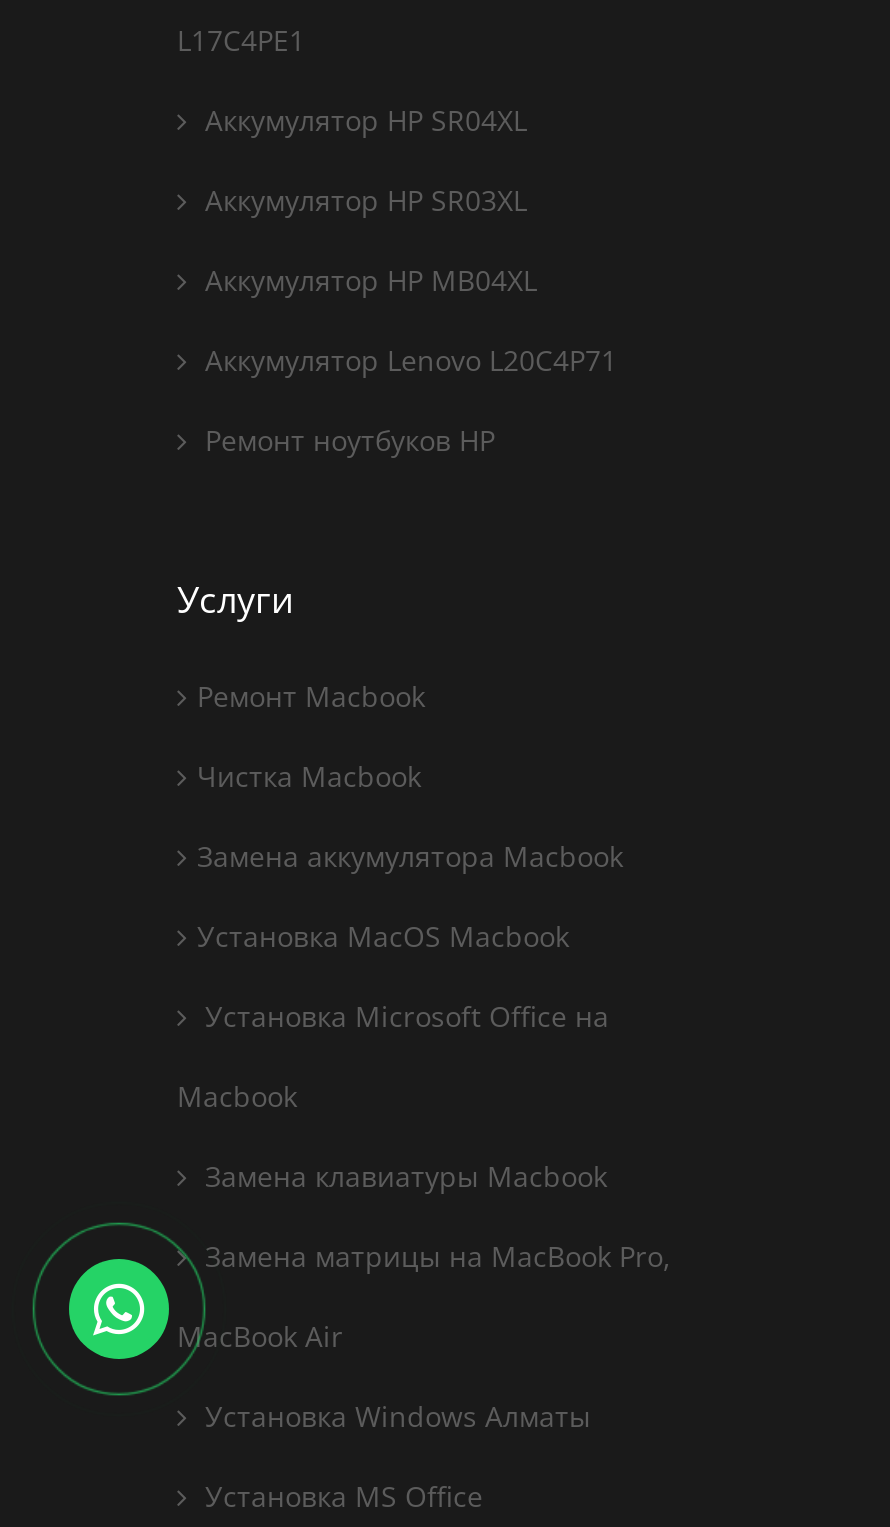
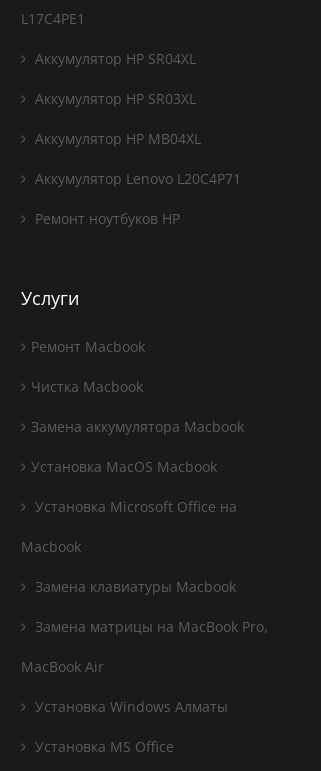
- [image]
